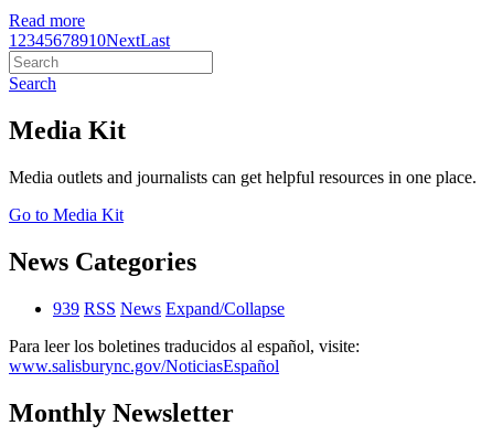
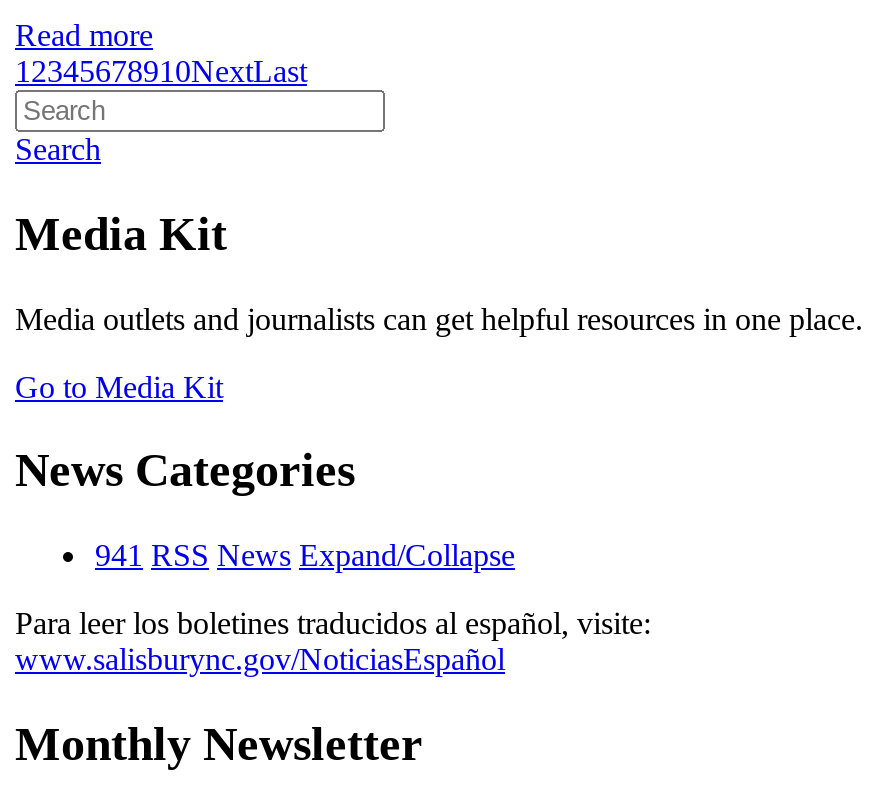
- 939 RSS News Expand/Collapse
+ 941 RSS News Expand/Collapse
